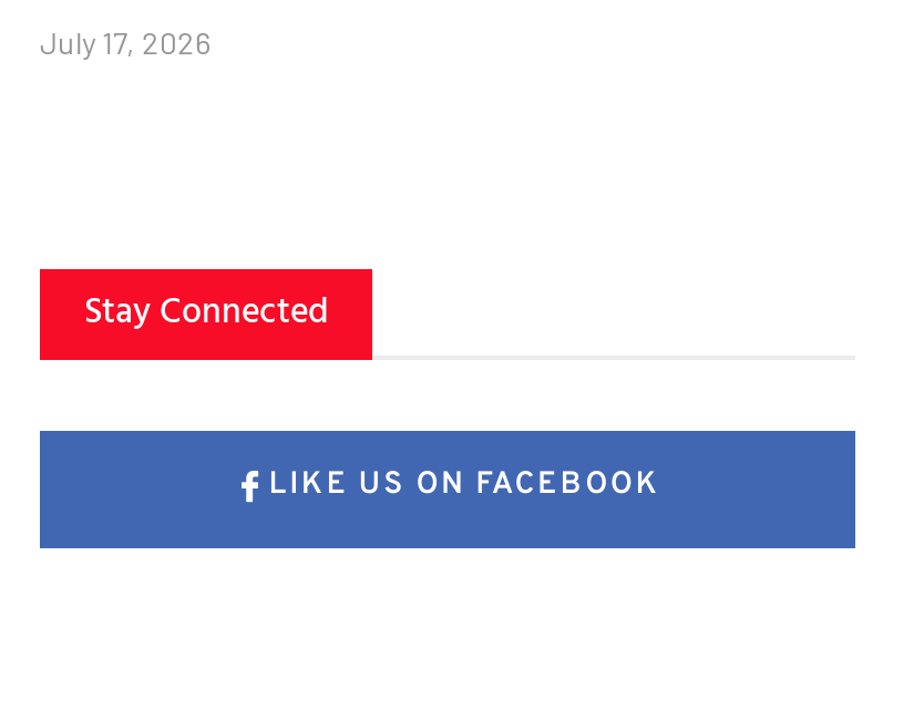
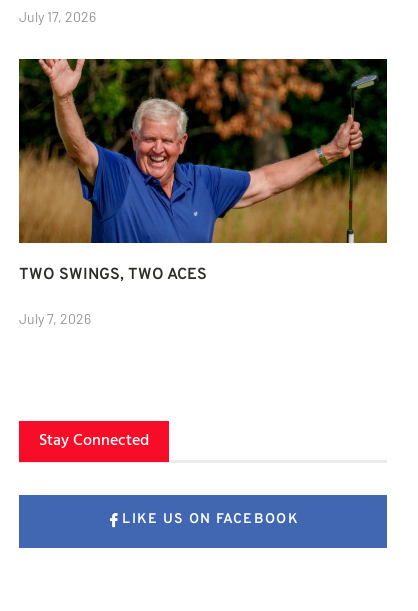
+ [image]
+ TWO SWINGS, TWO ACES
+ July 7, 2026
